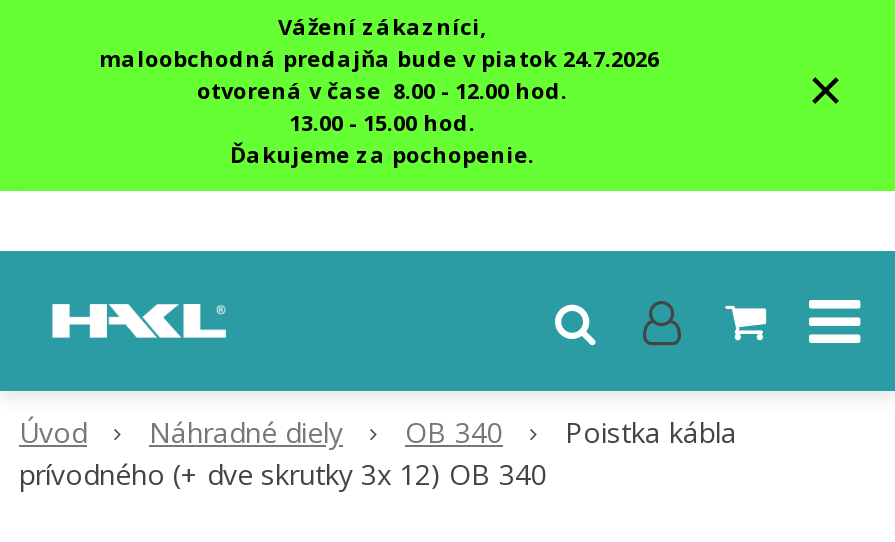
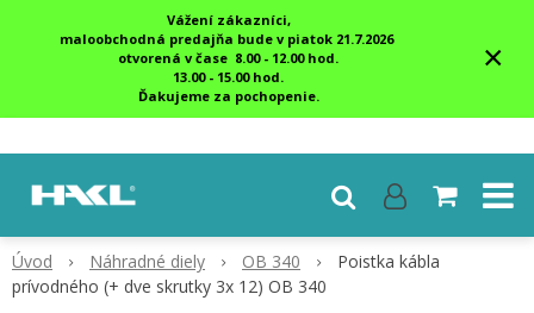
- maloobchodná predajňa bude v piatok 24.7.2026
+ maloobchodná predajňa bude v piatok 21.7.2026
